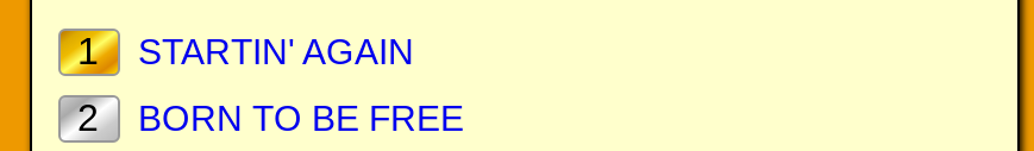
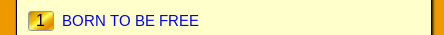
- STARTIN' AGAIN
- 2
